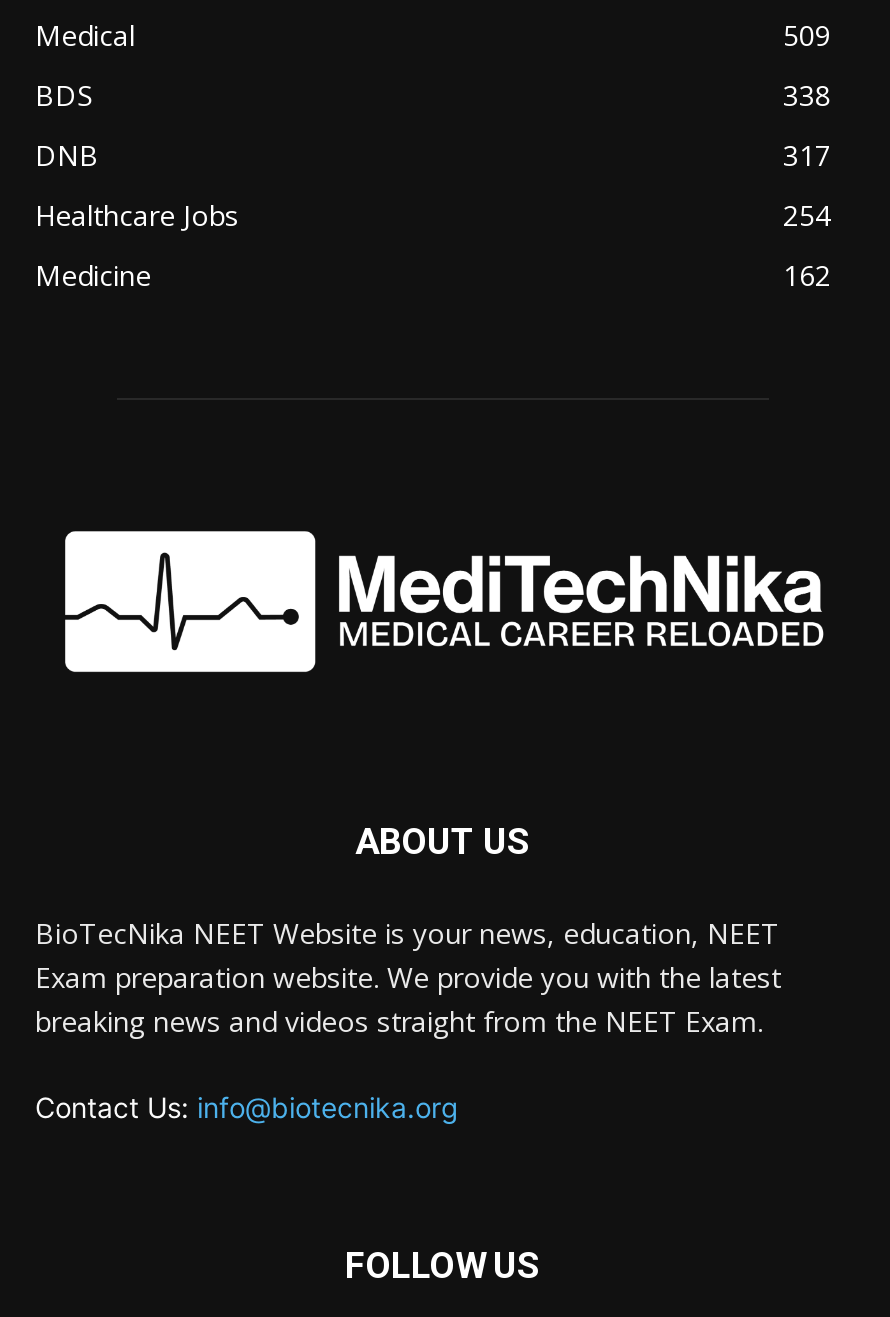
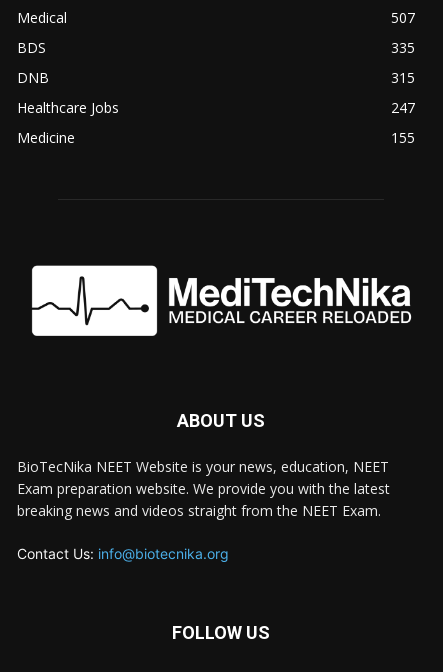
- 509
+ 507

- 338
+ 335

- 317
+ 315

- 254
+ 247

- 162
+ 155
